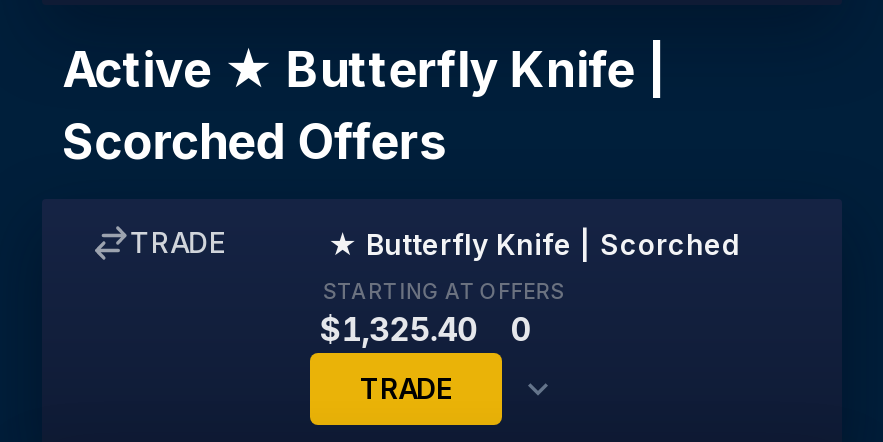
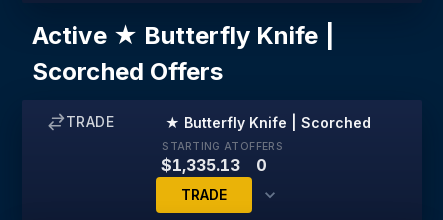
- $1,325.40 0
+ $1,335.13 0
